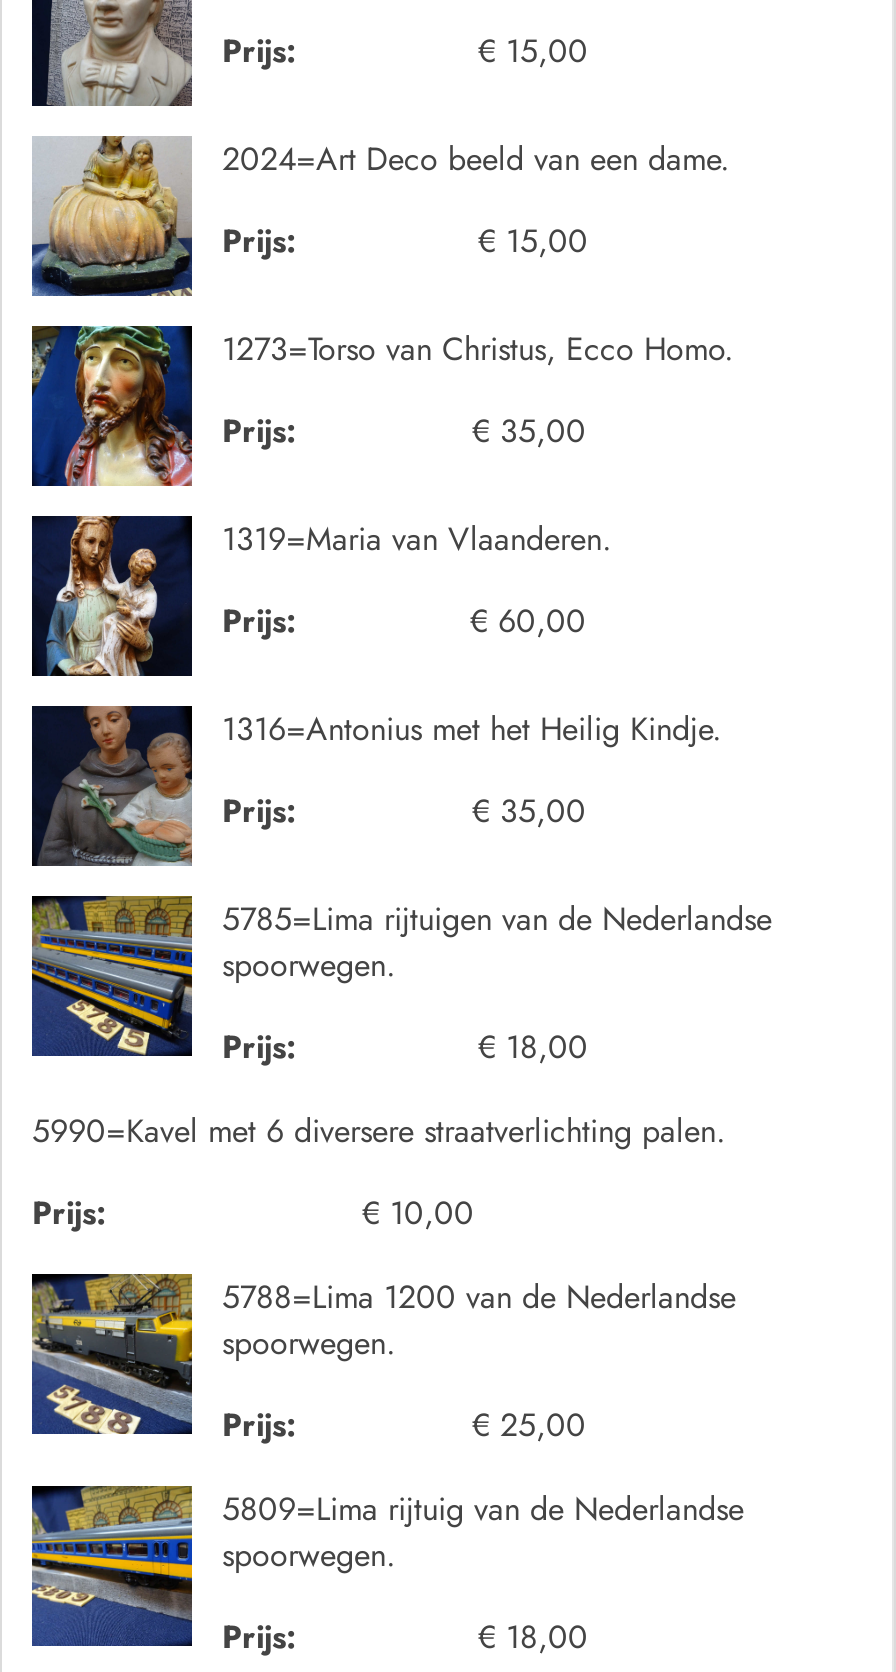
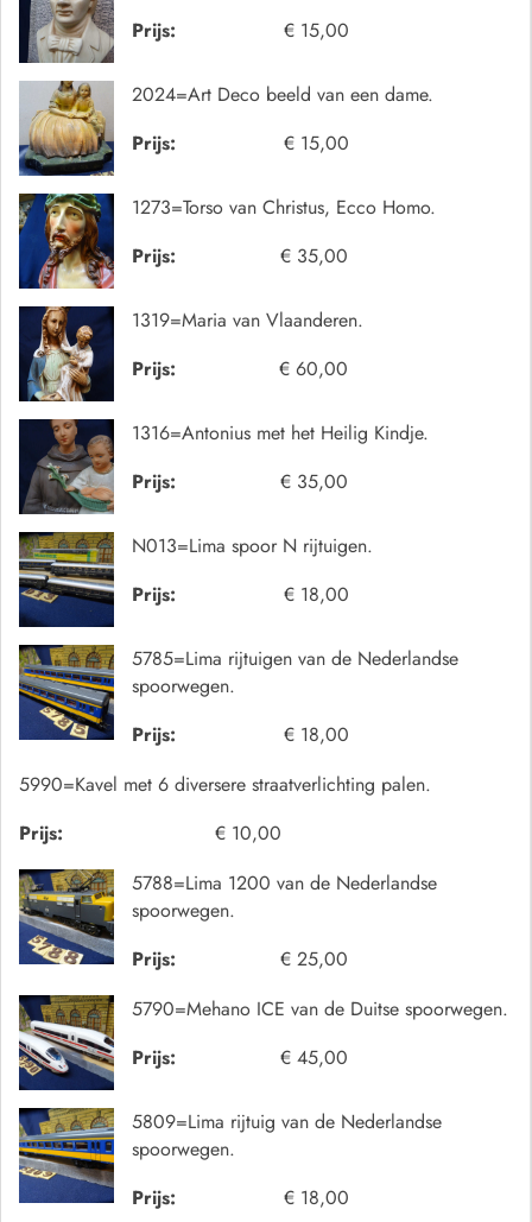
+ [image]
+ N013=Lima spoor N rijtuigen.
+ Prijs:
+ € 18,00

+ [image]
+ 5790=Mehano ICE van de Duitse spoorwegen.
+ Prijs:
+ € 45,00
